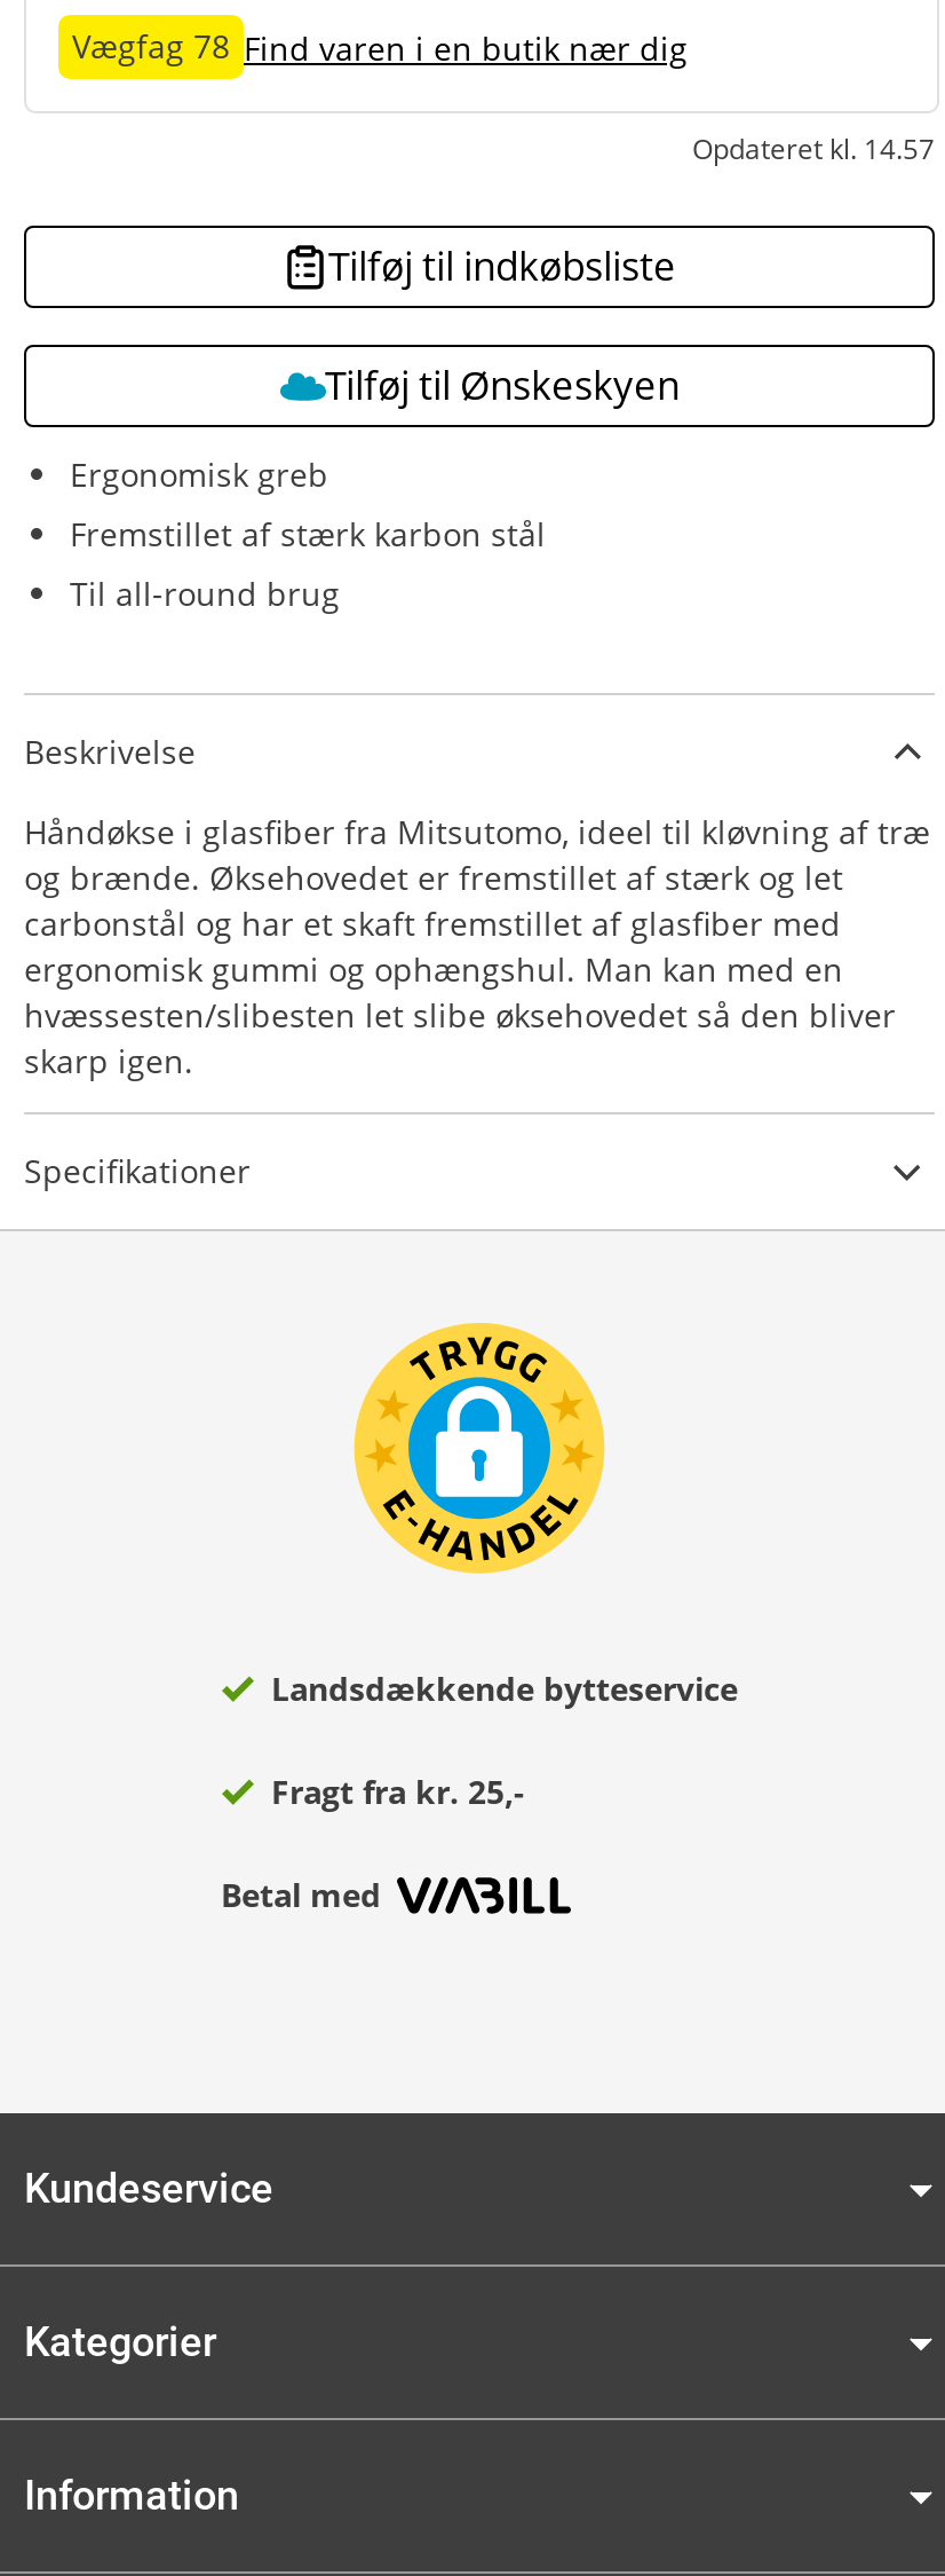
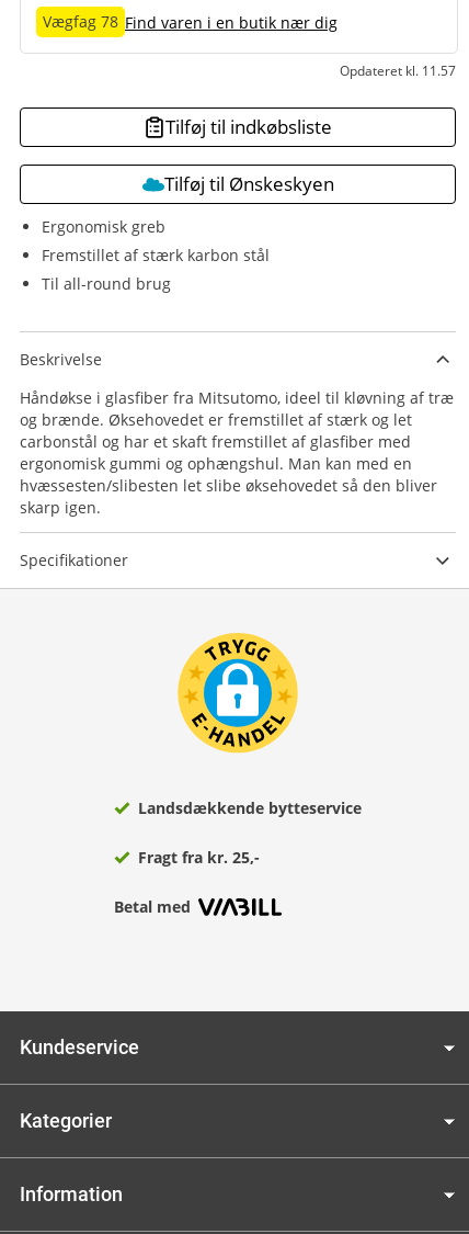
- Opdateret kl. 14.57
+ Opdateret kl. 11.57
